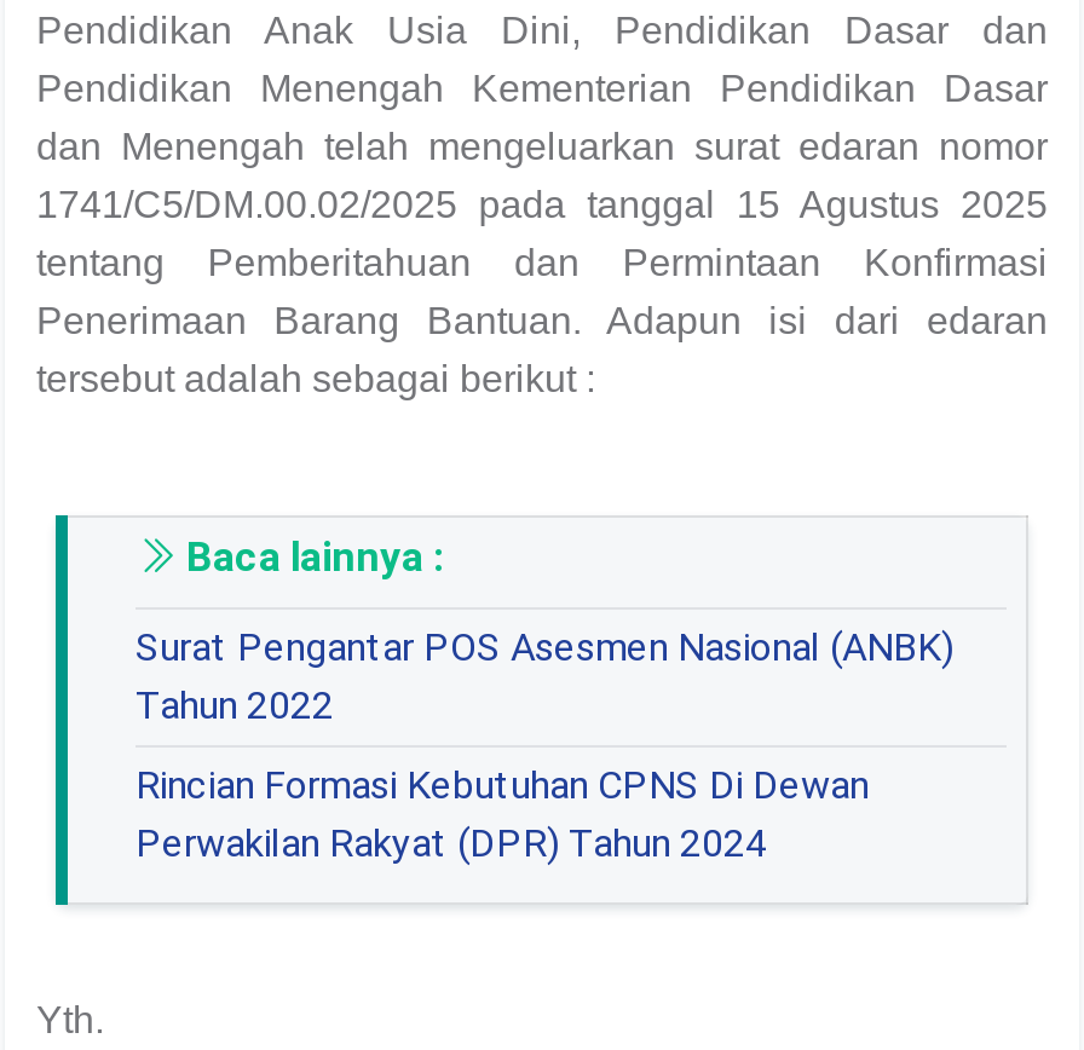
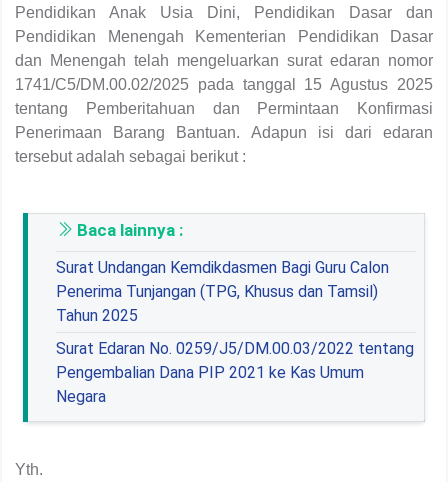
- Surat Pengantar POS Asesmen Nasional (ANBK)
- Tahun 2022
+ Surat Undangan Kemdikdasmen Bagi Guru Calon
+ Penerima Tunjangan (TPG, Khusus dan Tamsil)
+ Tahun 2025

- Rincian Formasi Kebutuhan CPNS Di Dewan
- Perwakilan Rakyat (DPR) Tahun 2024
+ Surat Edaran No. 0259/J5/DM.00.03/2022 tentang
+ Pengembalian Dana PIP 2021 ke Kas Umum
+ Negara
